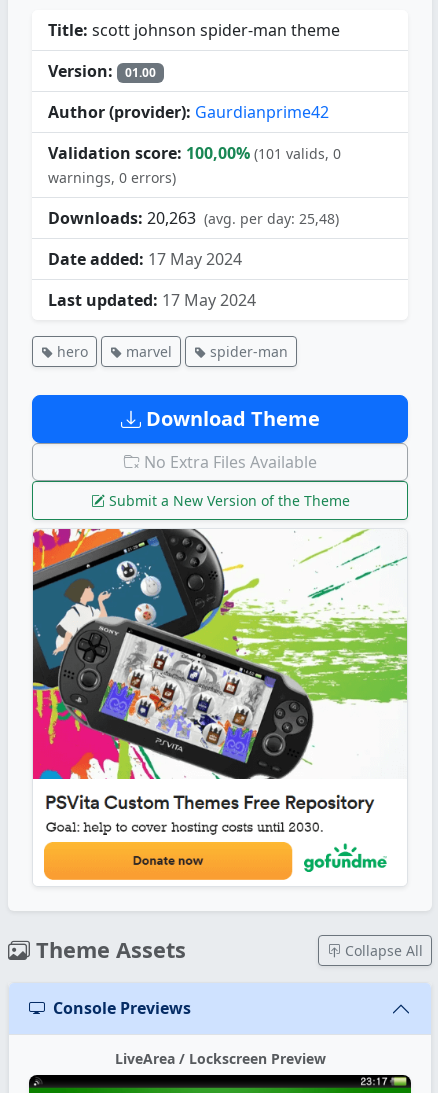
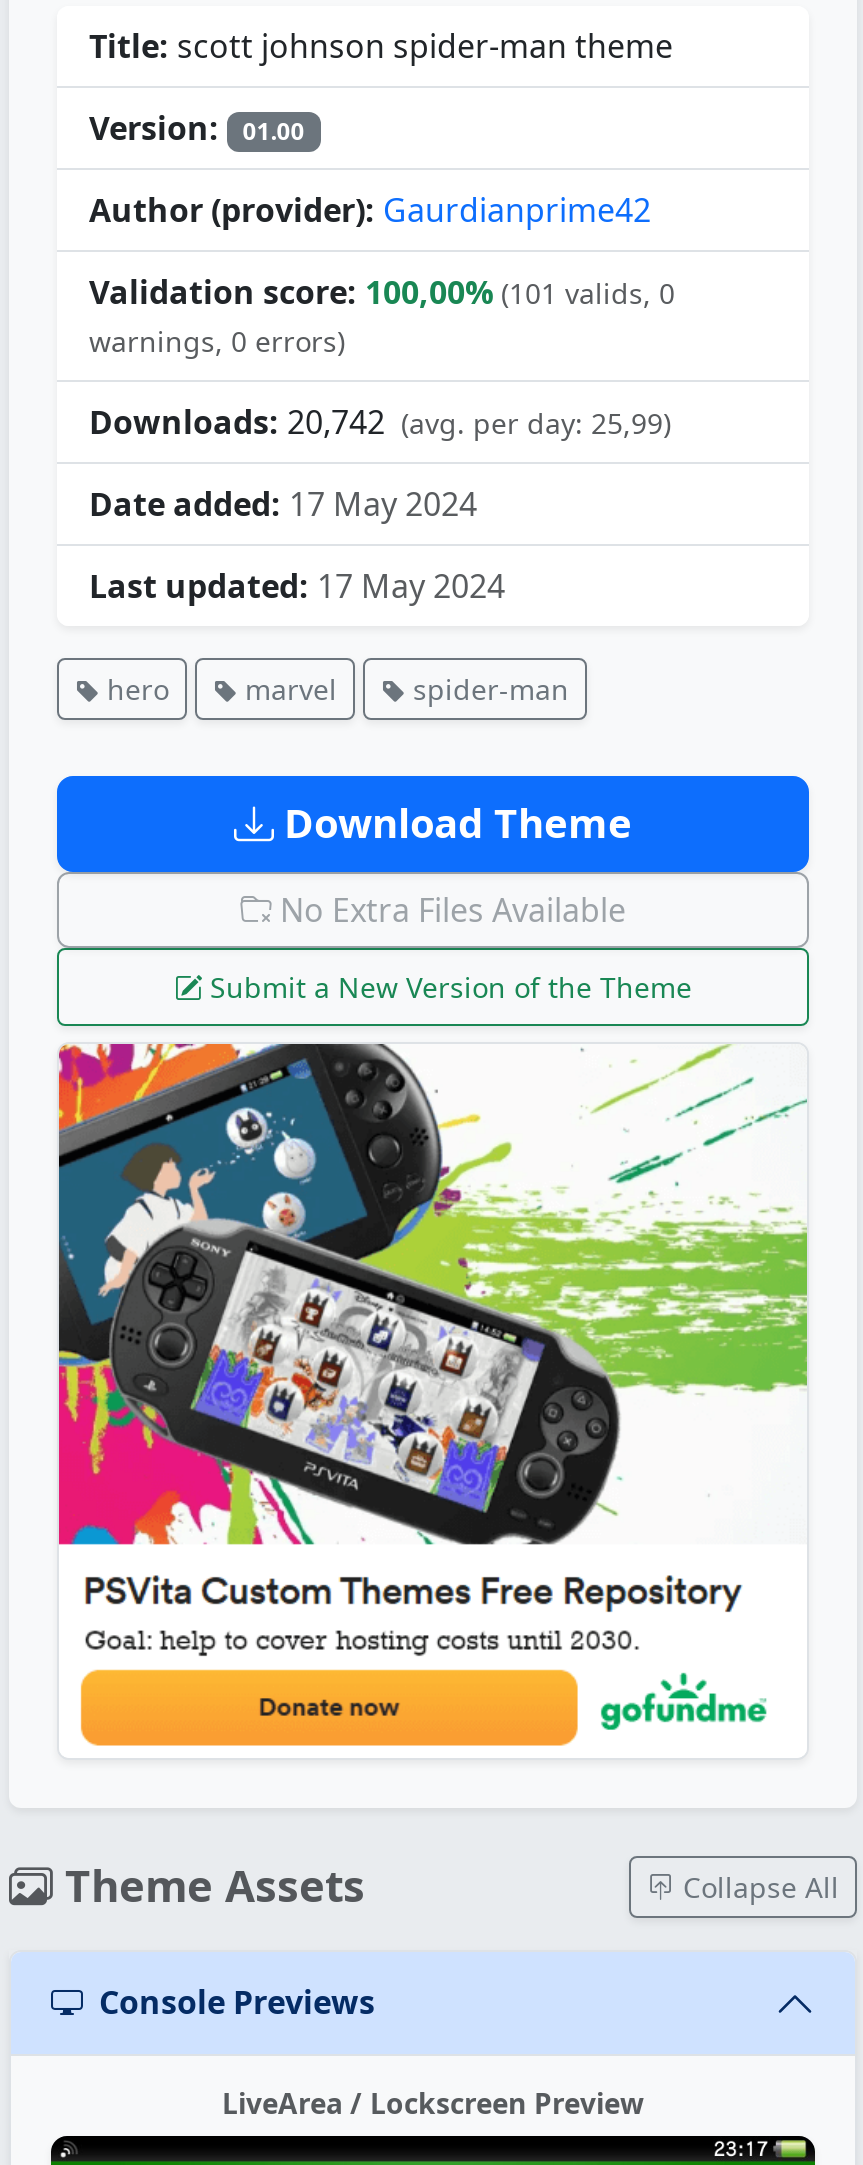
- Downloads: 20,263 (avg. per day: 25,48)
+ Downloads: 20,742 (avg. per day: 25,99)
